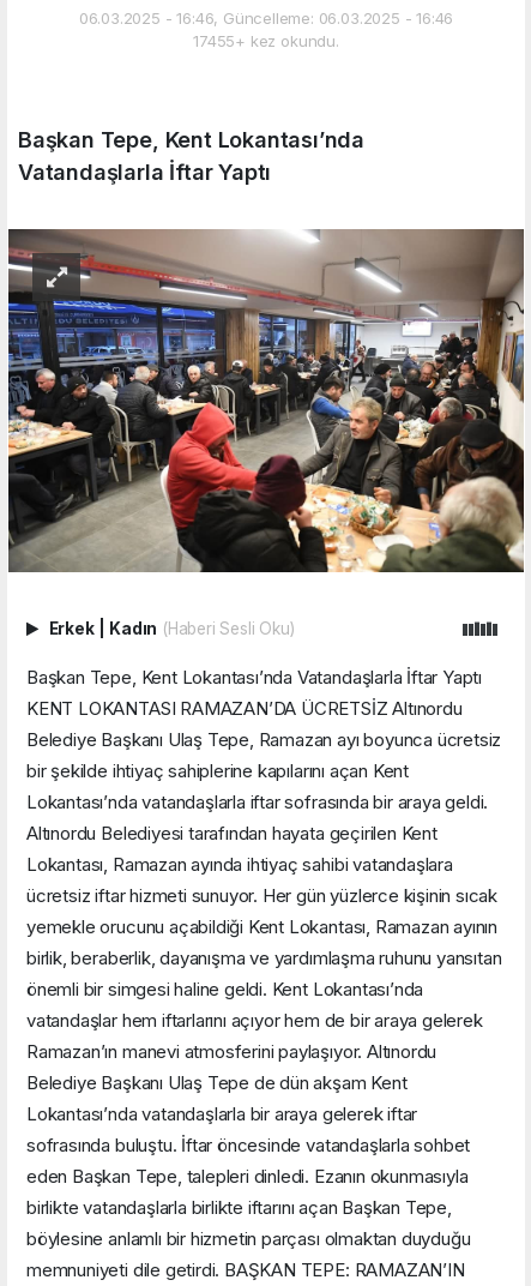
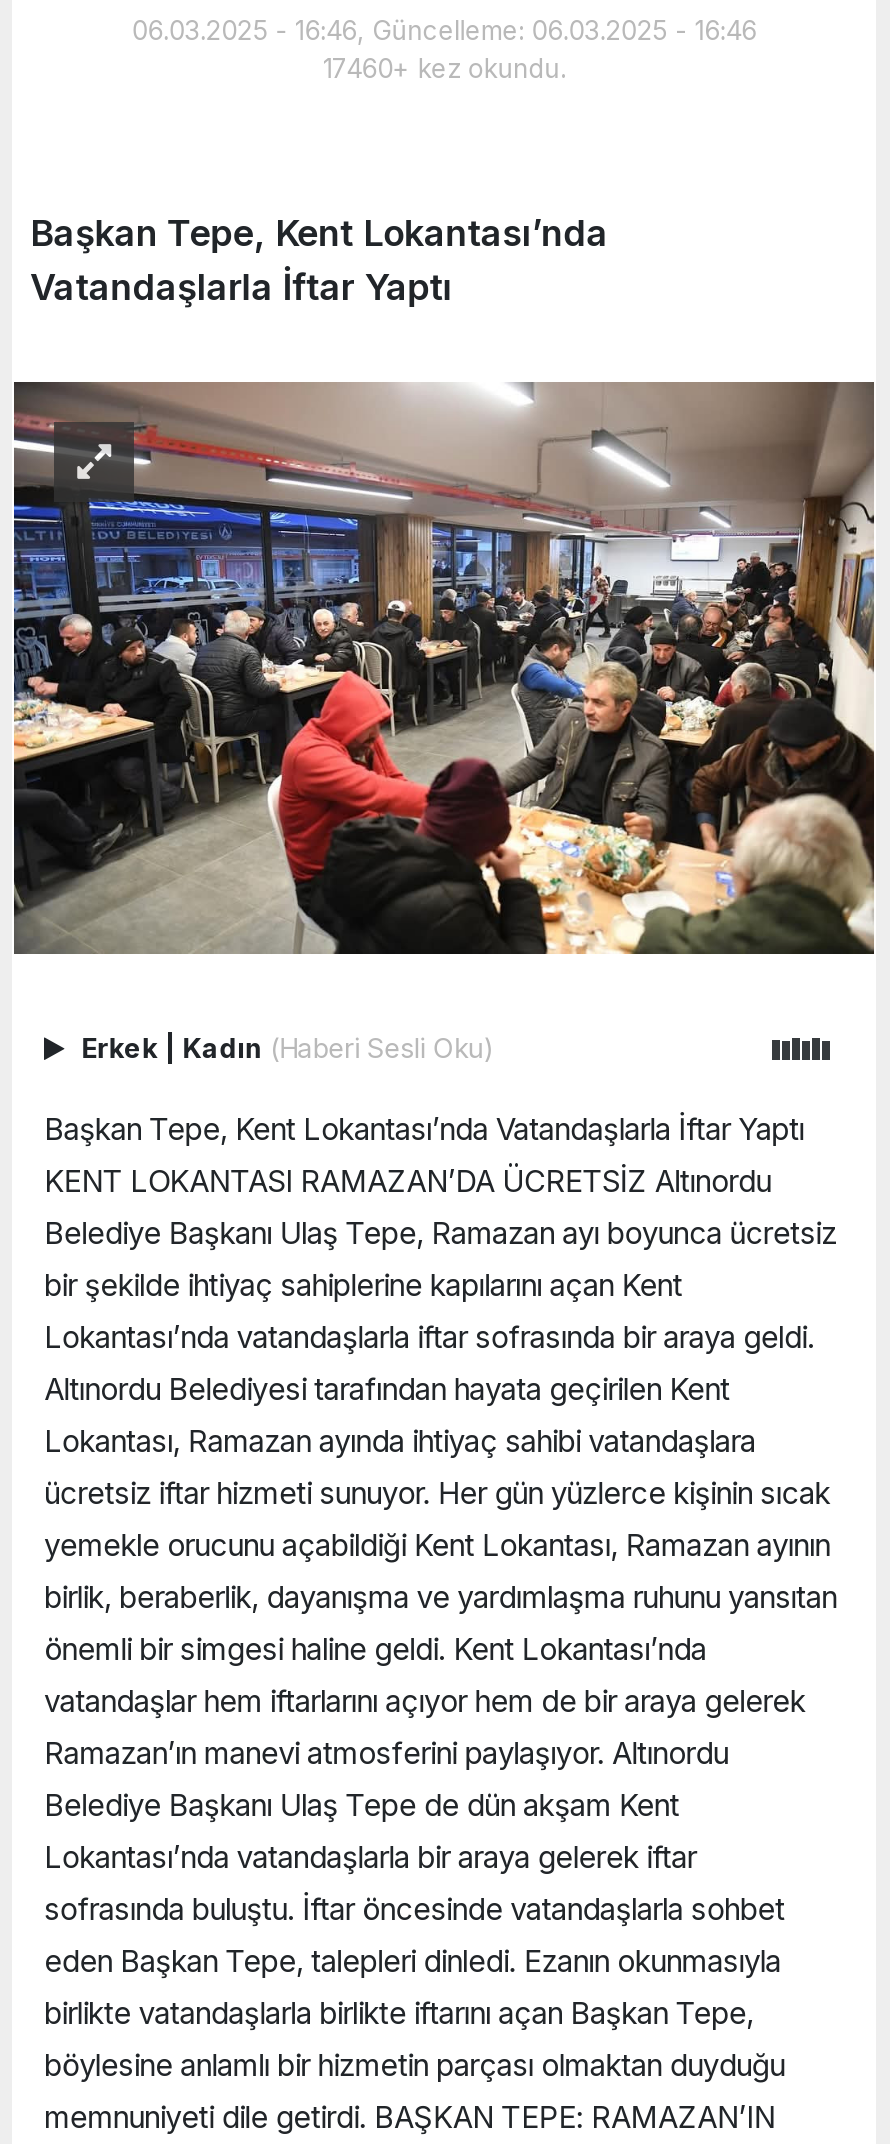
- 17455+ kez okundu.
+ 17460+ kez okundu.
